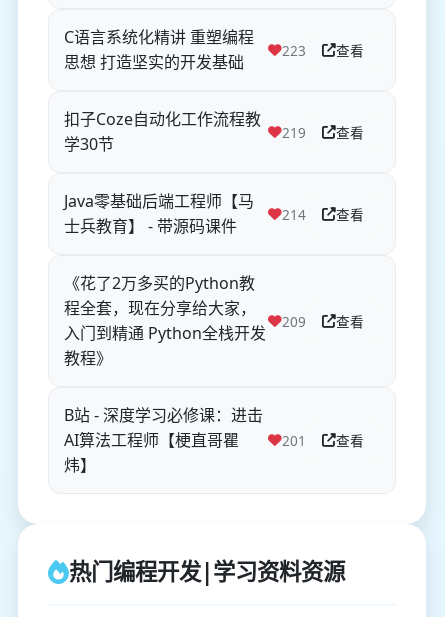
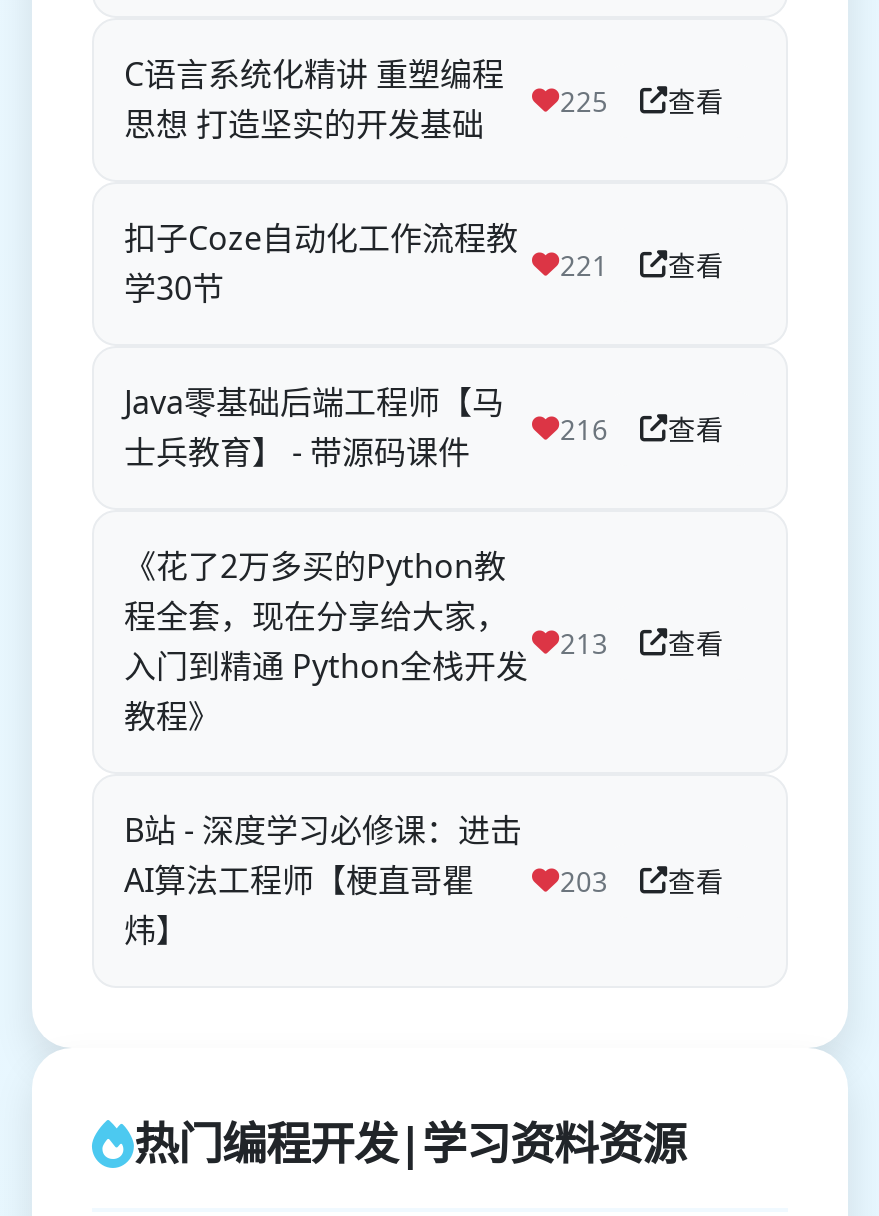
- 223 查看
+ 225 查看

- 219 查看
+ 221 查看

- 214 查看
+ 216 查看

- 209 查看
+ 213 查看

- 201 查看
+ 203 查看
